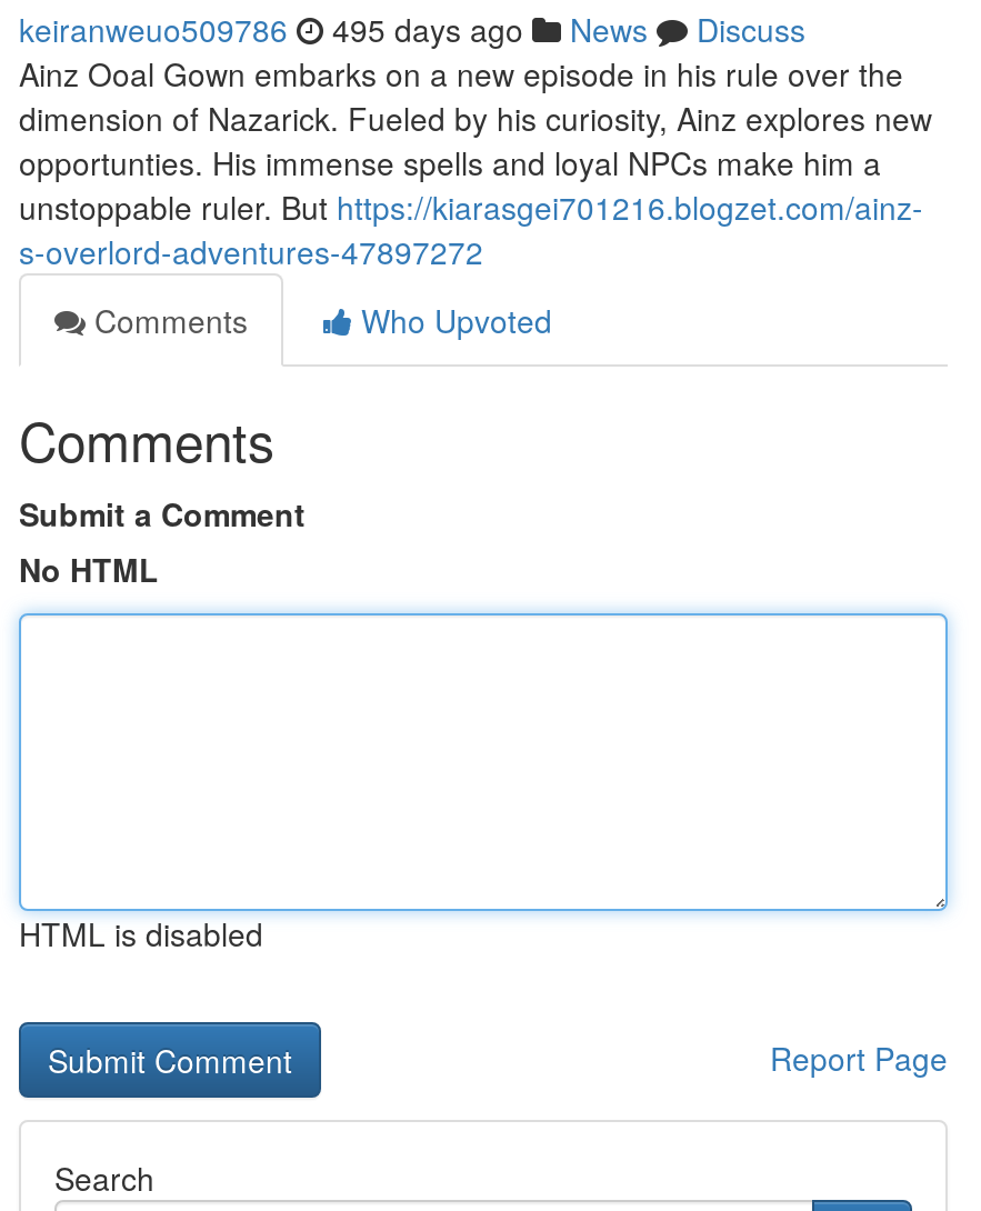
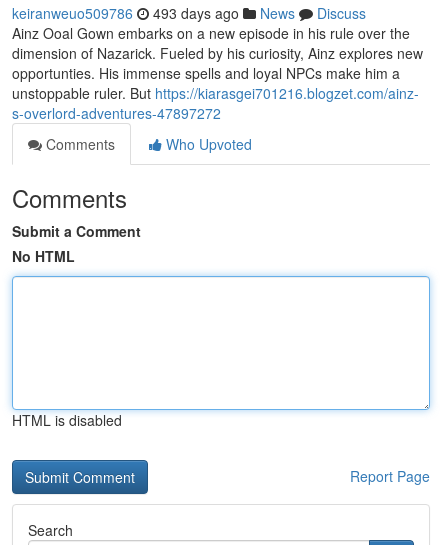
- keiranweuo509786 495 days ago News Discuss
+ keiranweuo509786 493 days ago News Discuss
